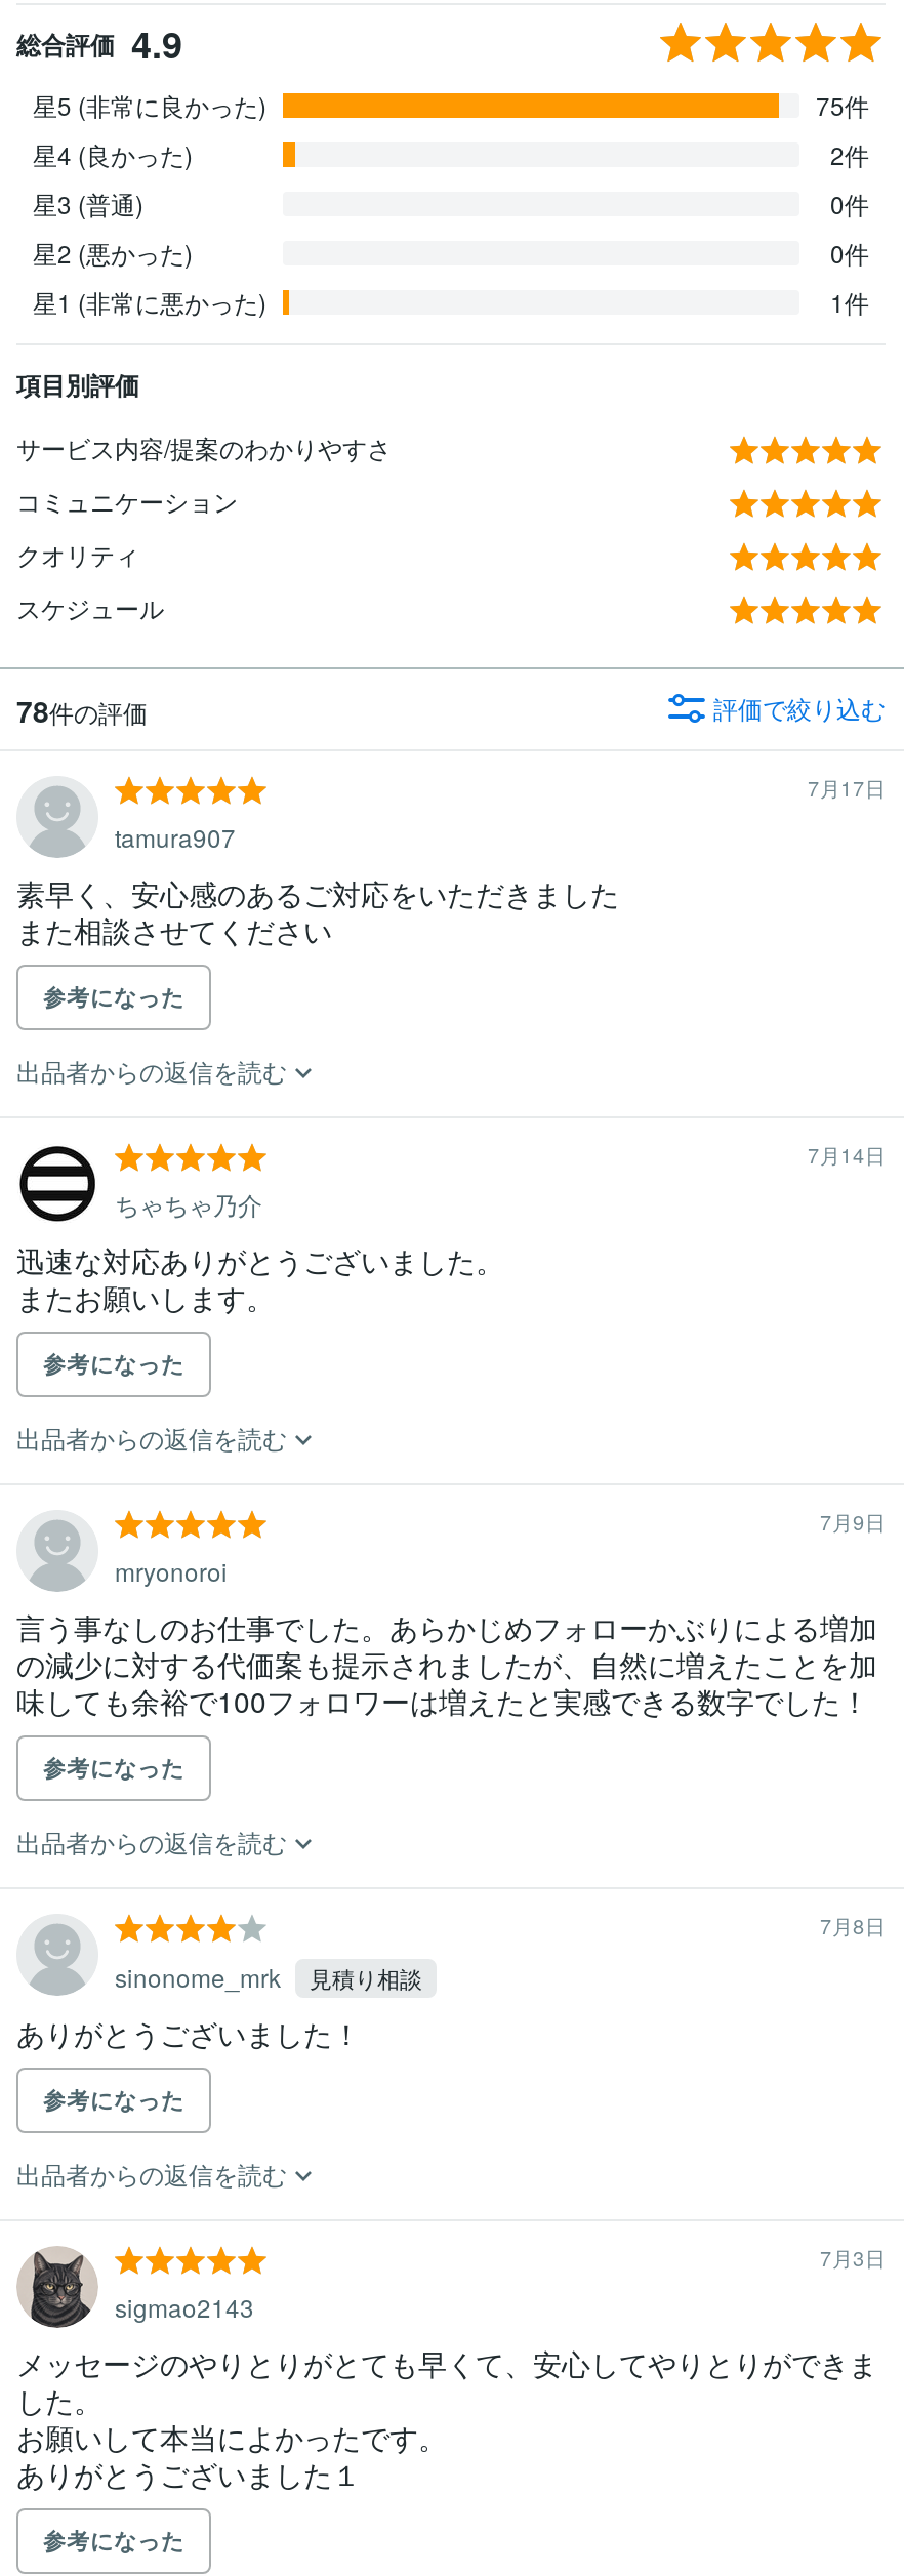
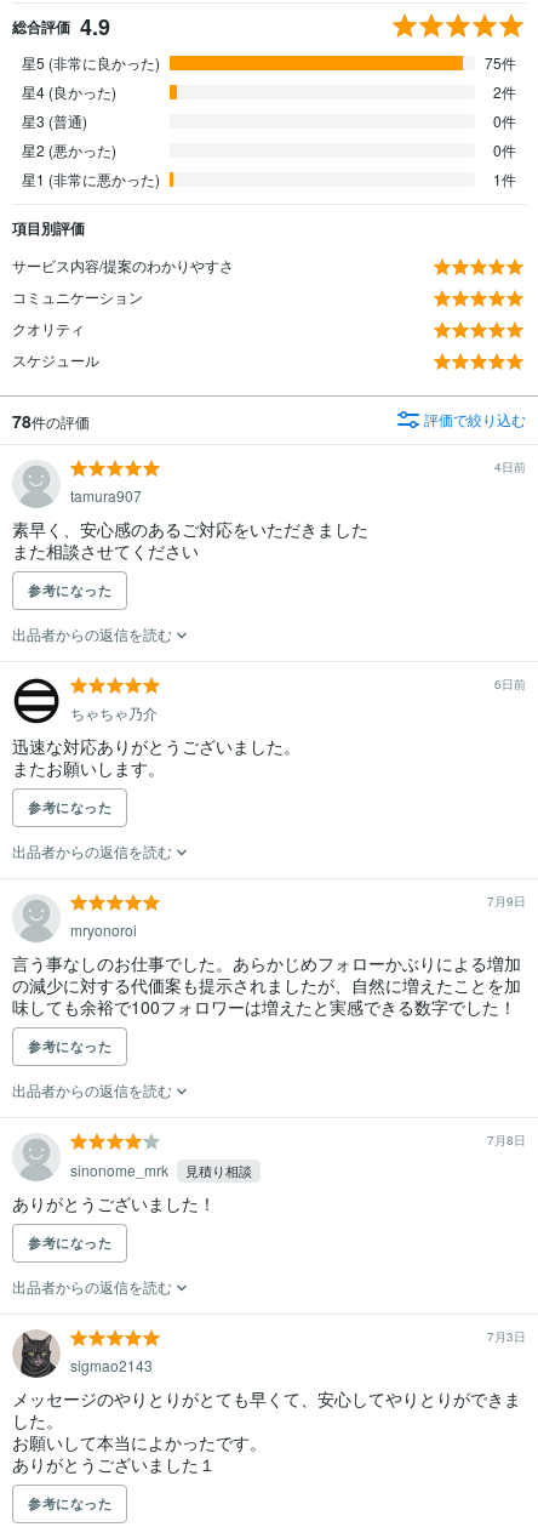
- 7月17日
+ 4日前

- 7月14日
+ 6日前
